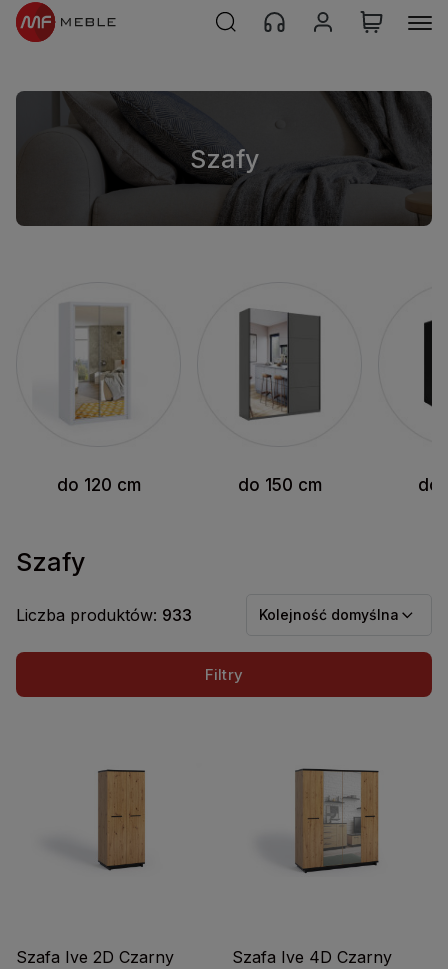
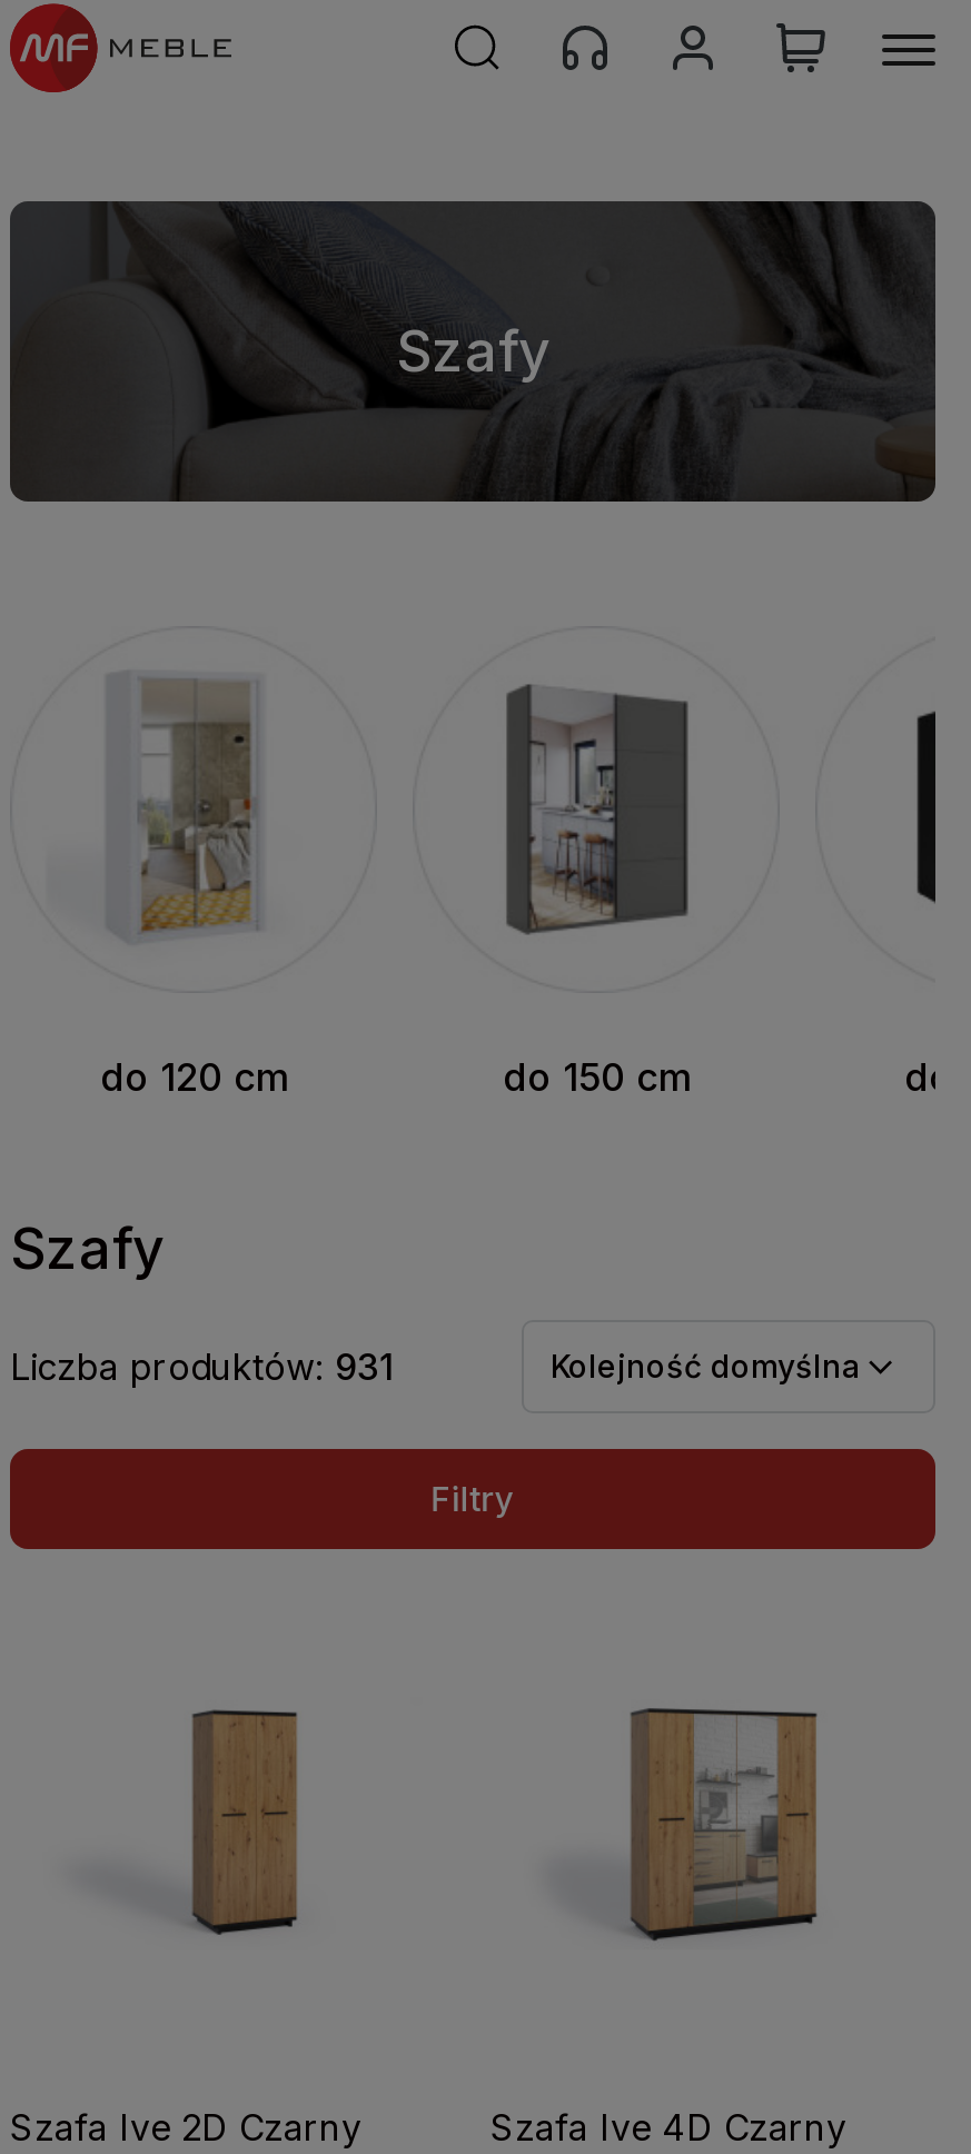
- Liczba produktów: 933
+ Liczba produktów: 931
